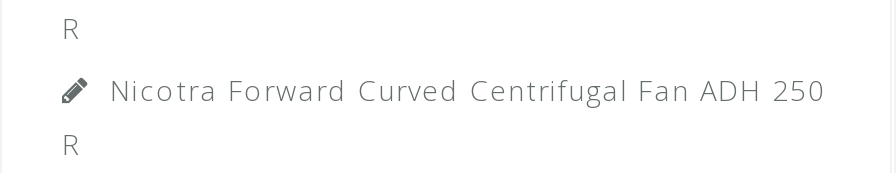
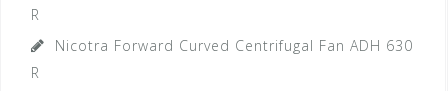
- Nicotra Forward Curved Centrifugal Fan ADH 250
+ Nicotra Forward Curved Centrifugal Fan ADH 630
